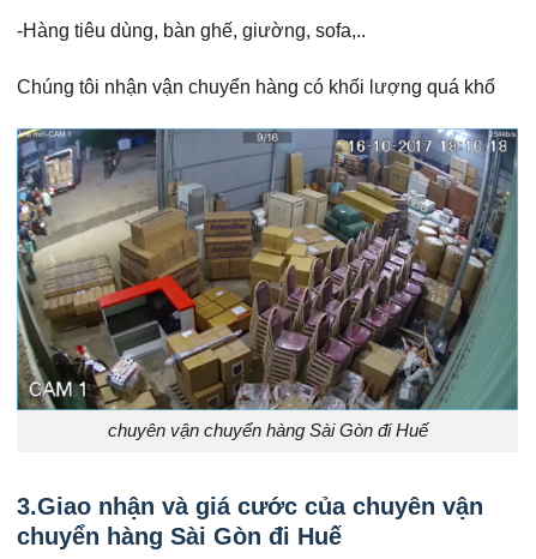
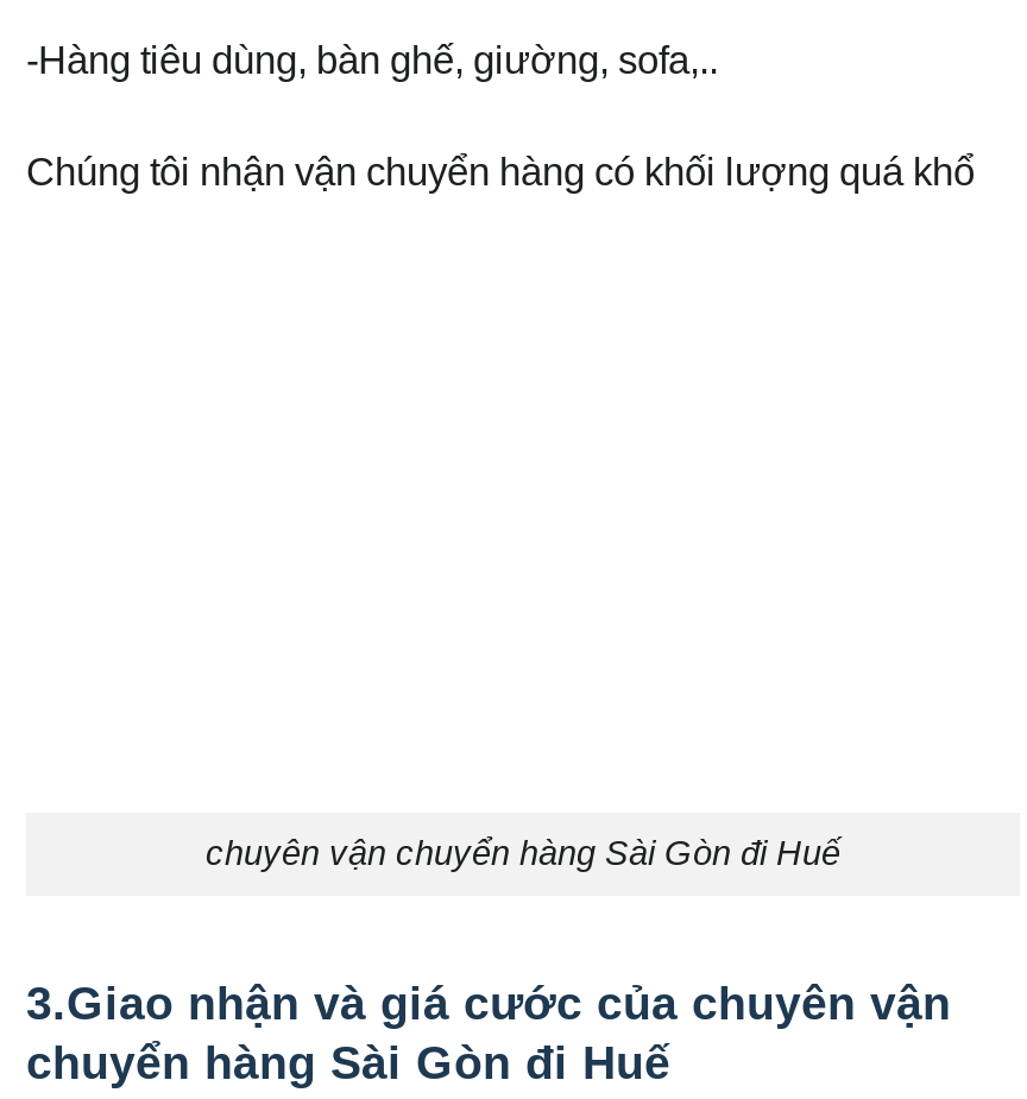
- [image]
